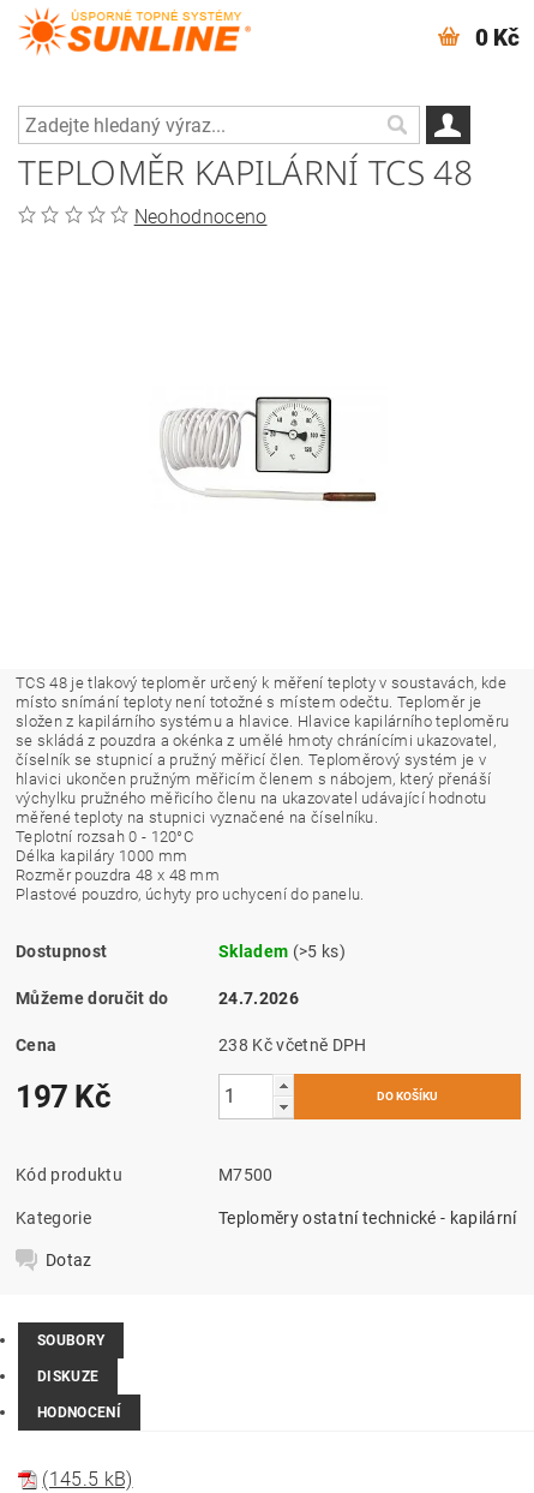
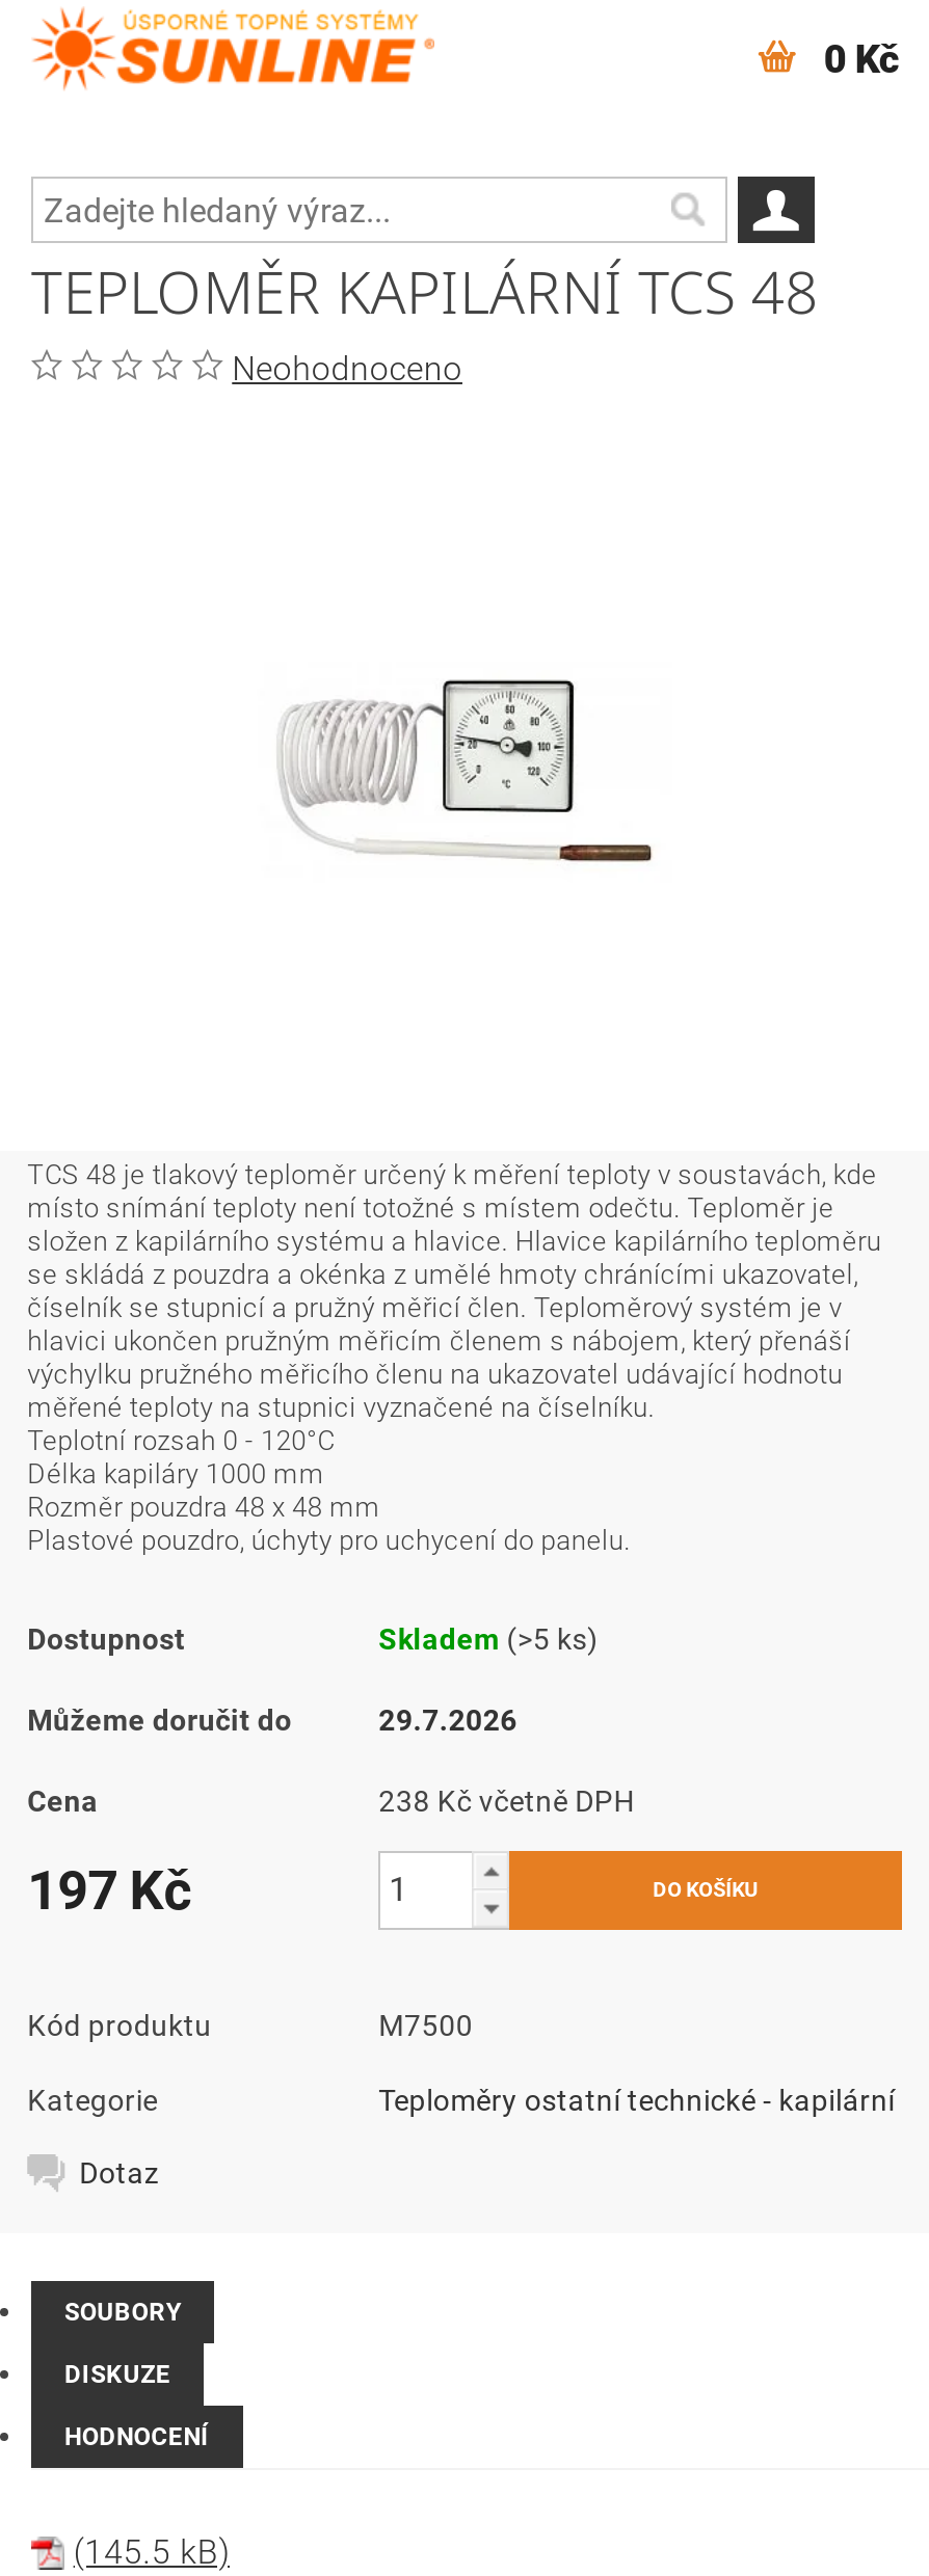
- 24.7.2026
+ 29.7.2026
